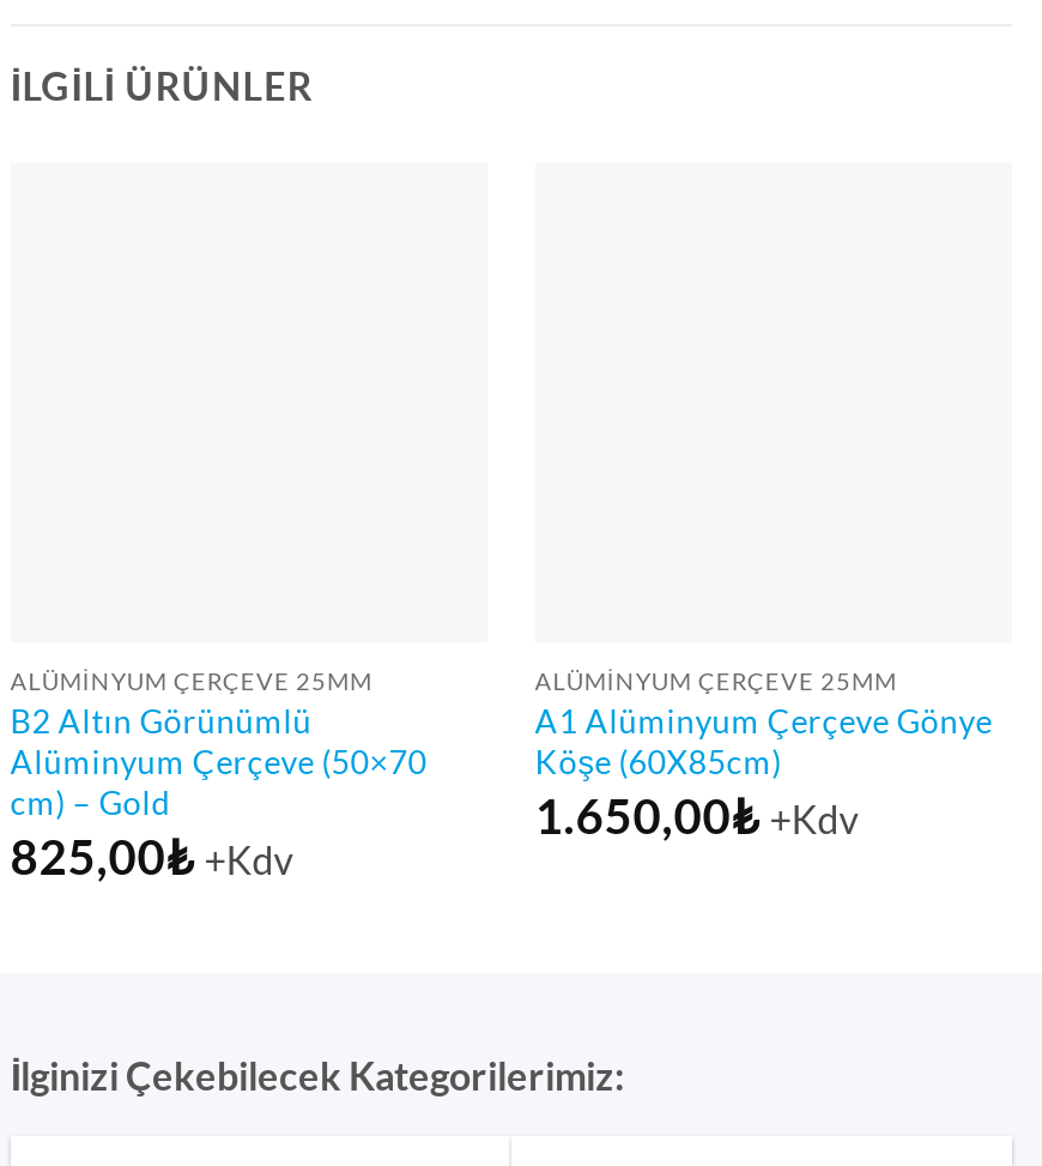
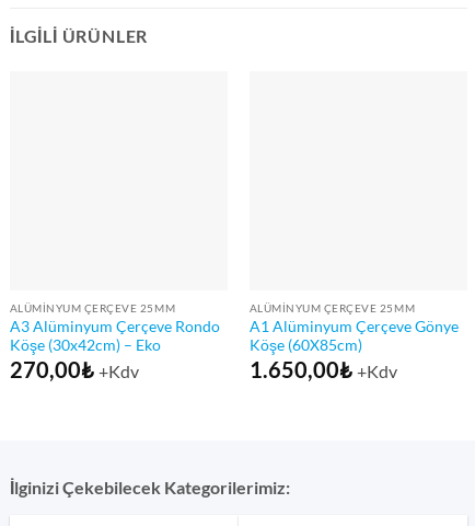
- B2 Altın Görünümlü
- Alüminyum Çerçeve (50×70
- cm) – Gold
- 825,00₺ +Kdv
+ A3 Alüminyum Çerçeve Rondo
+ Köşe (30x42cm) – Eko
+ 270,00₺ +Kdv
